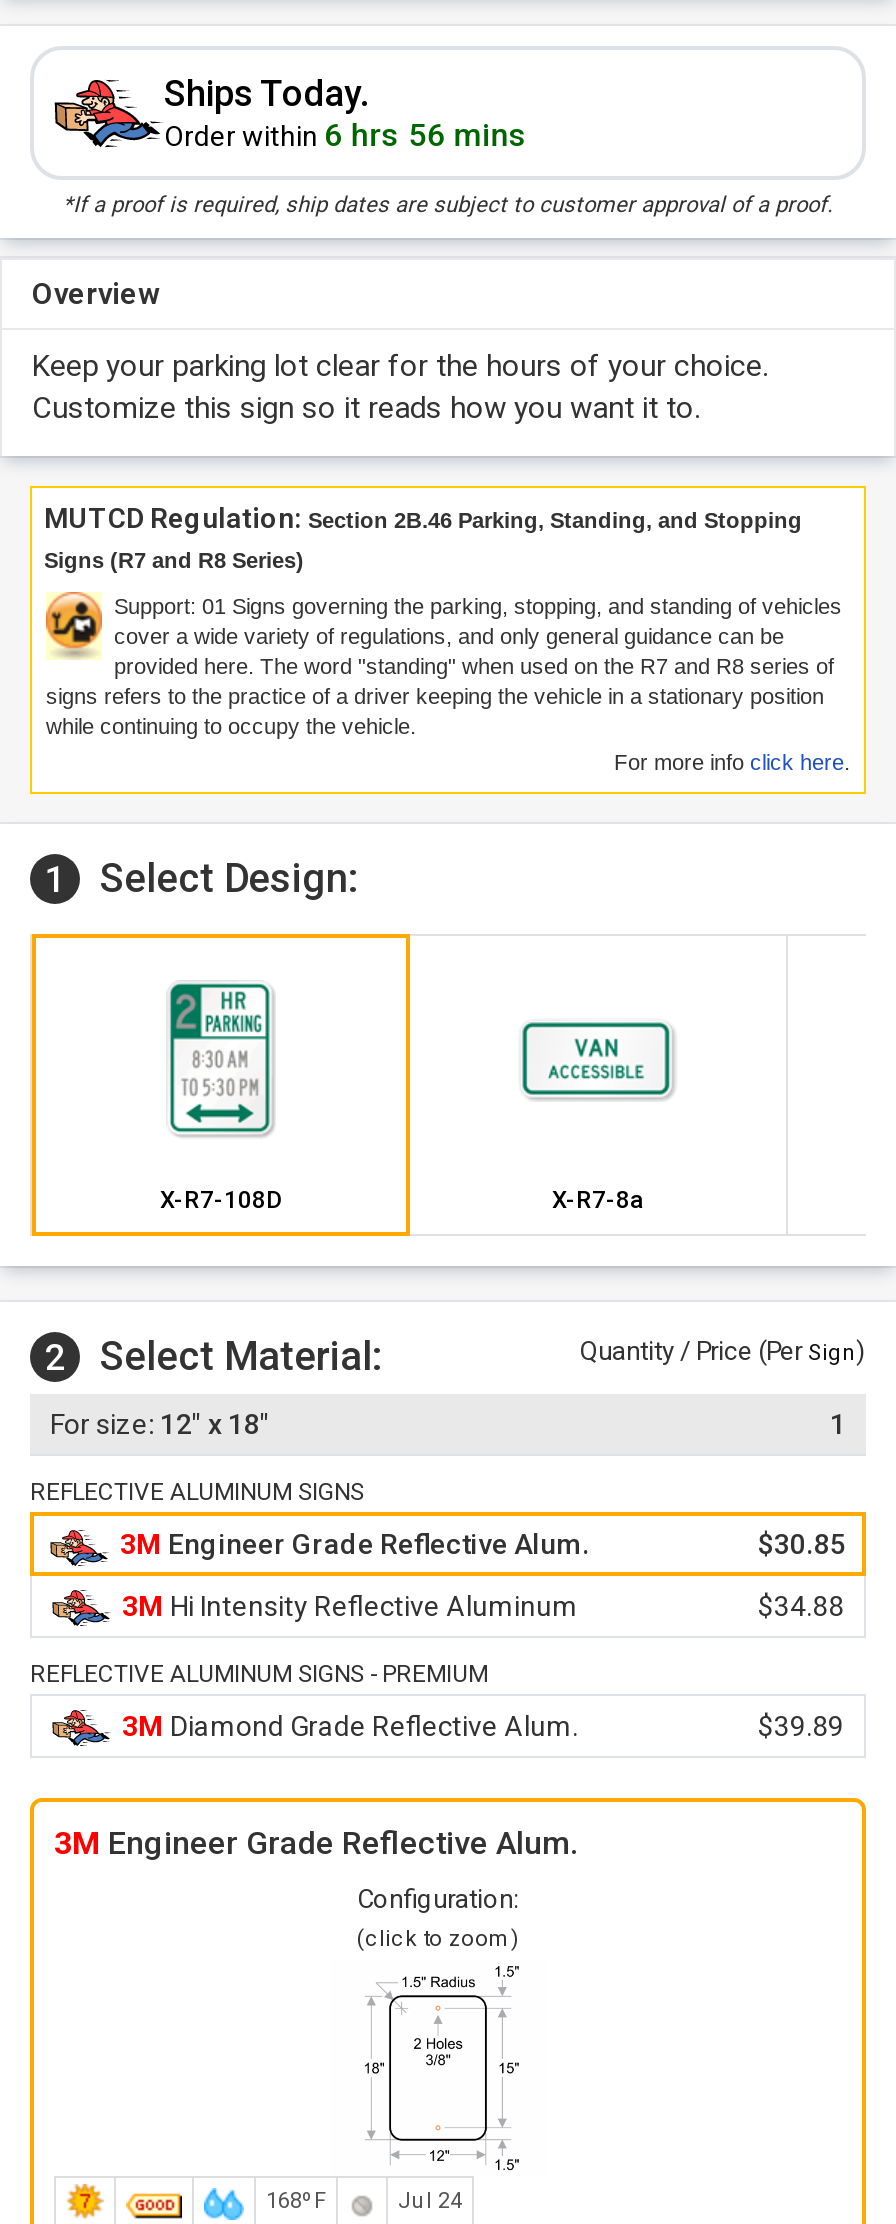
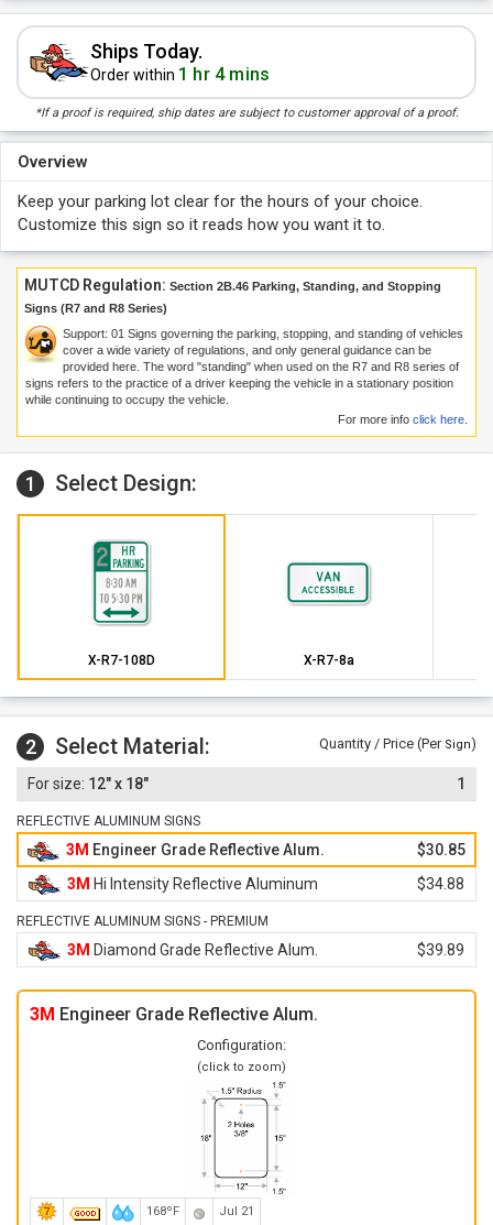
- Order within 6 hrs 56 mins
+ Order within 1 hr 4 mins

- Jul 24
+ Jul 21
